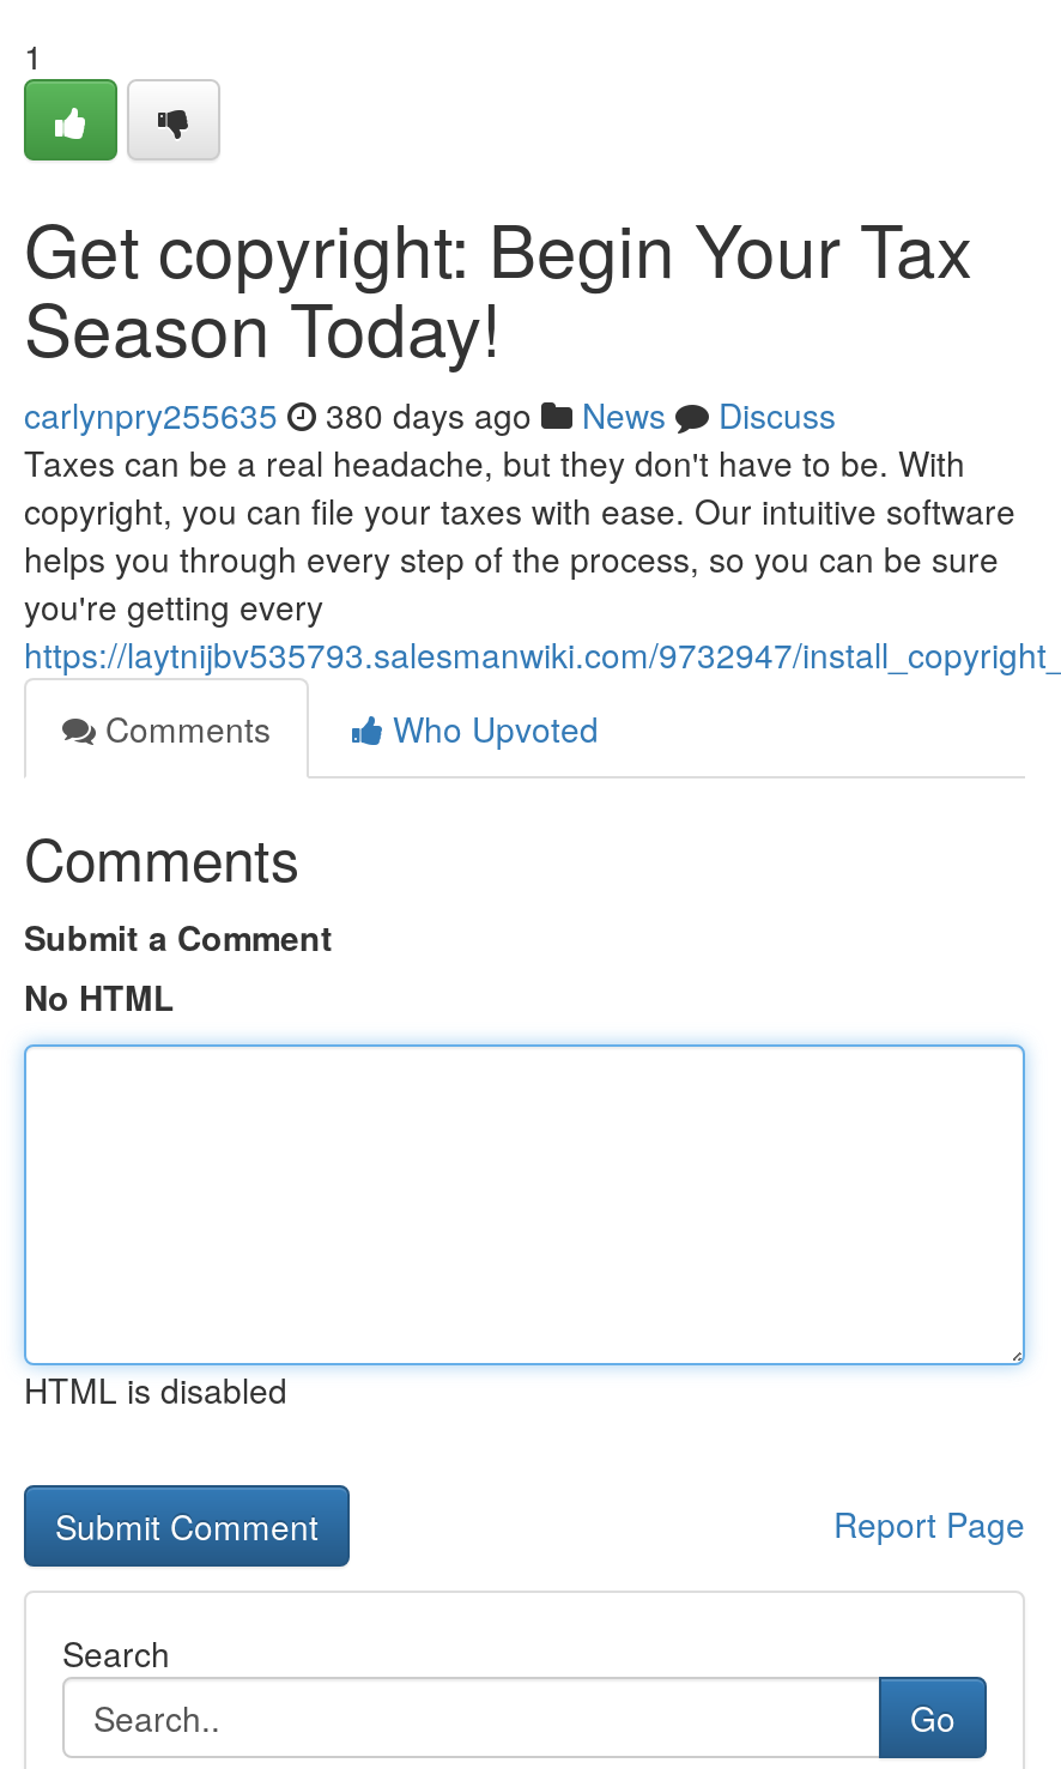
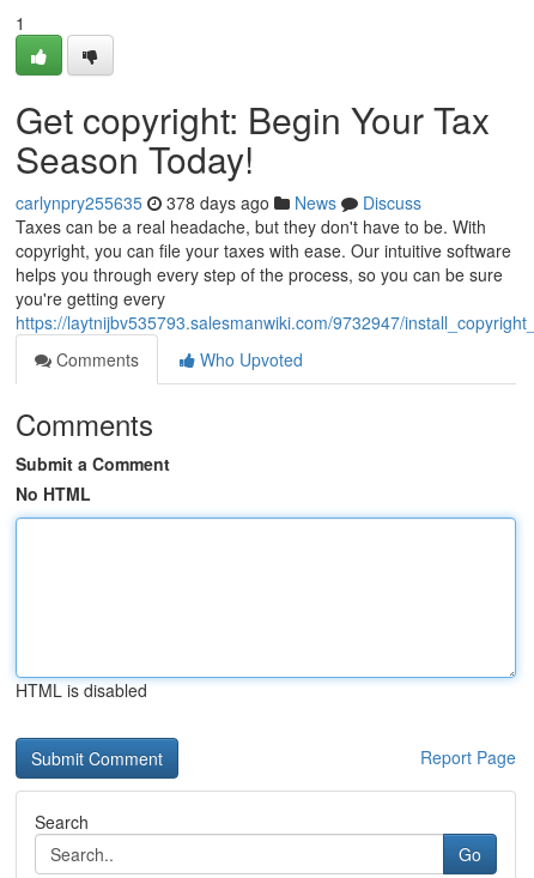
- carlynpry255635 380 days ago News Discuss
+ carlynpry255635 378 days ago News Discuss
